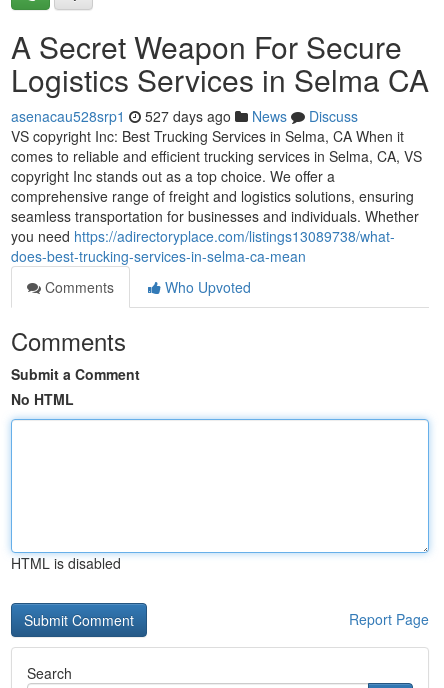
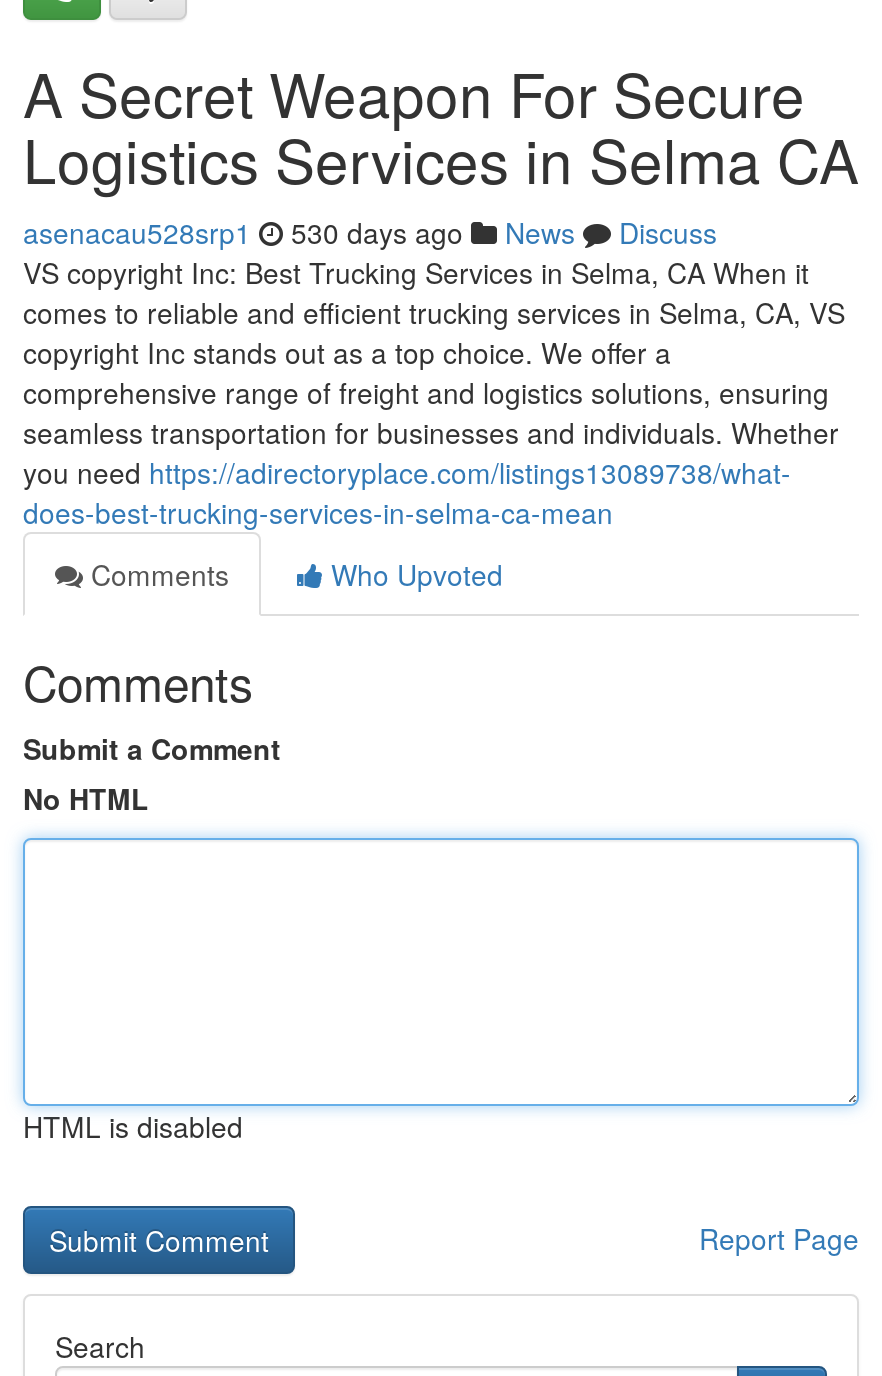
- asenacau528srp1 527 days ago News Discuss
+ asenacau528srp1 530 days ago News Discuss
